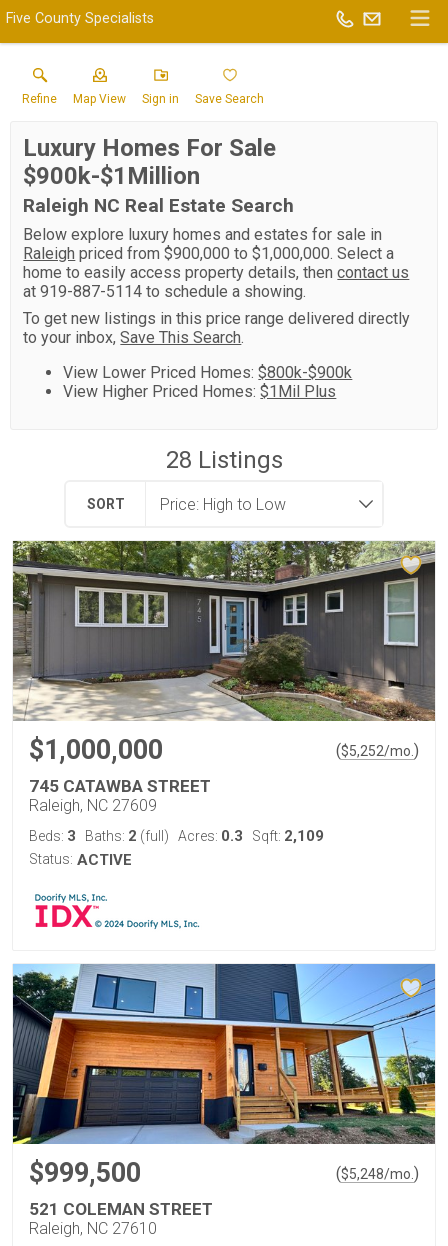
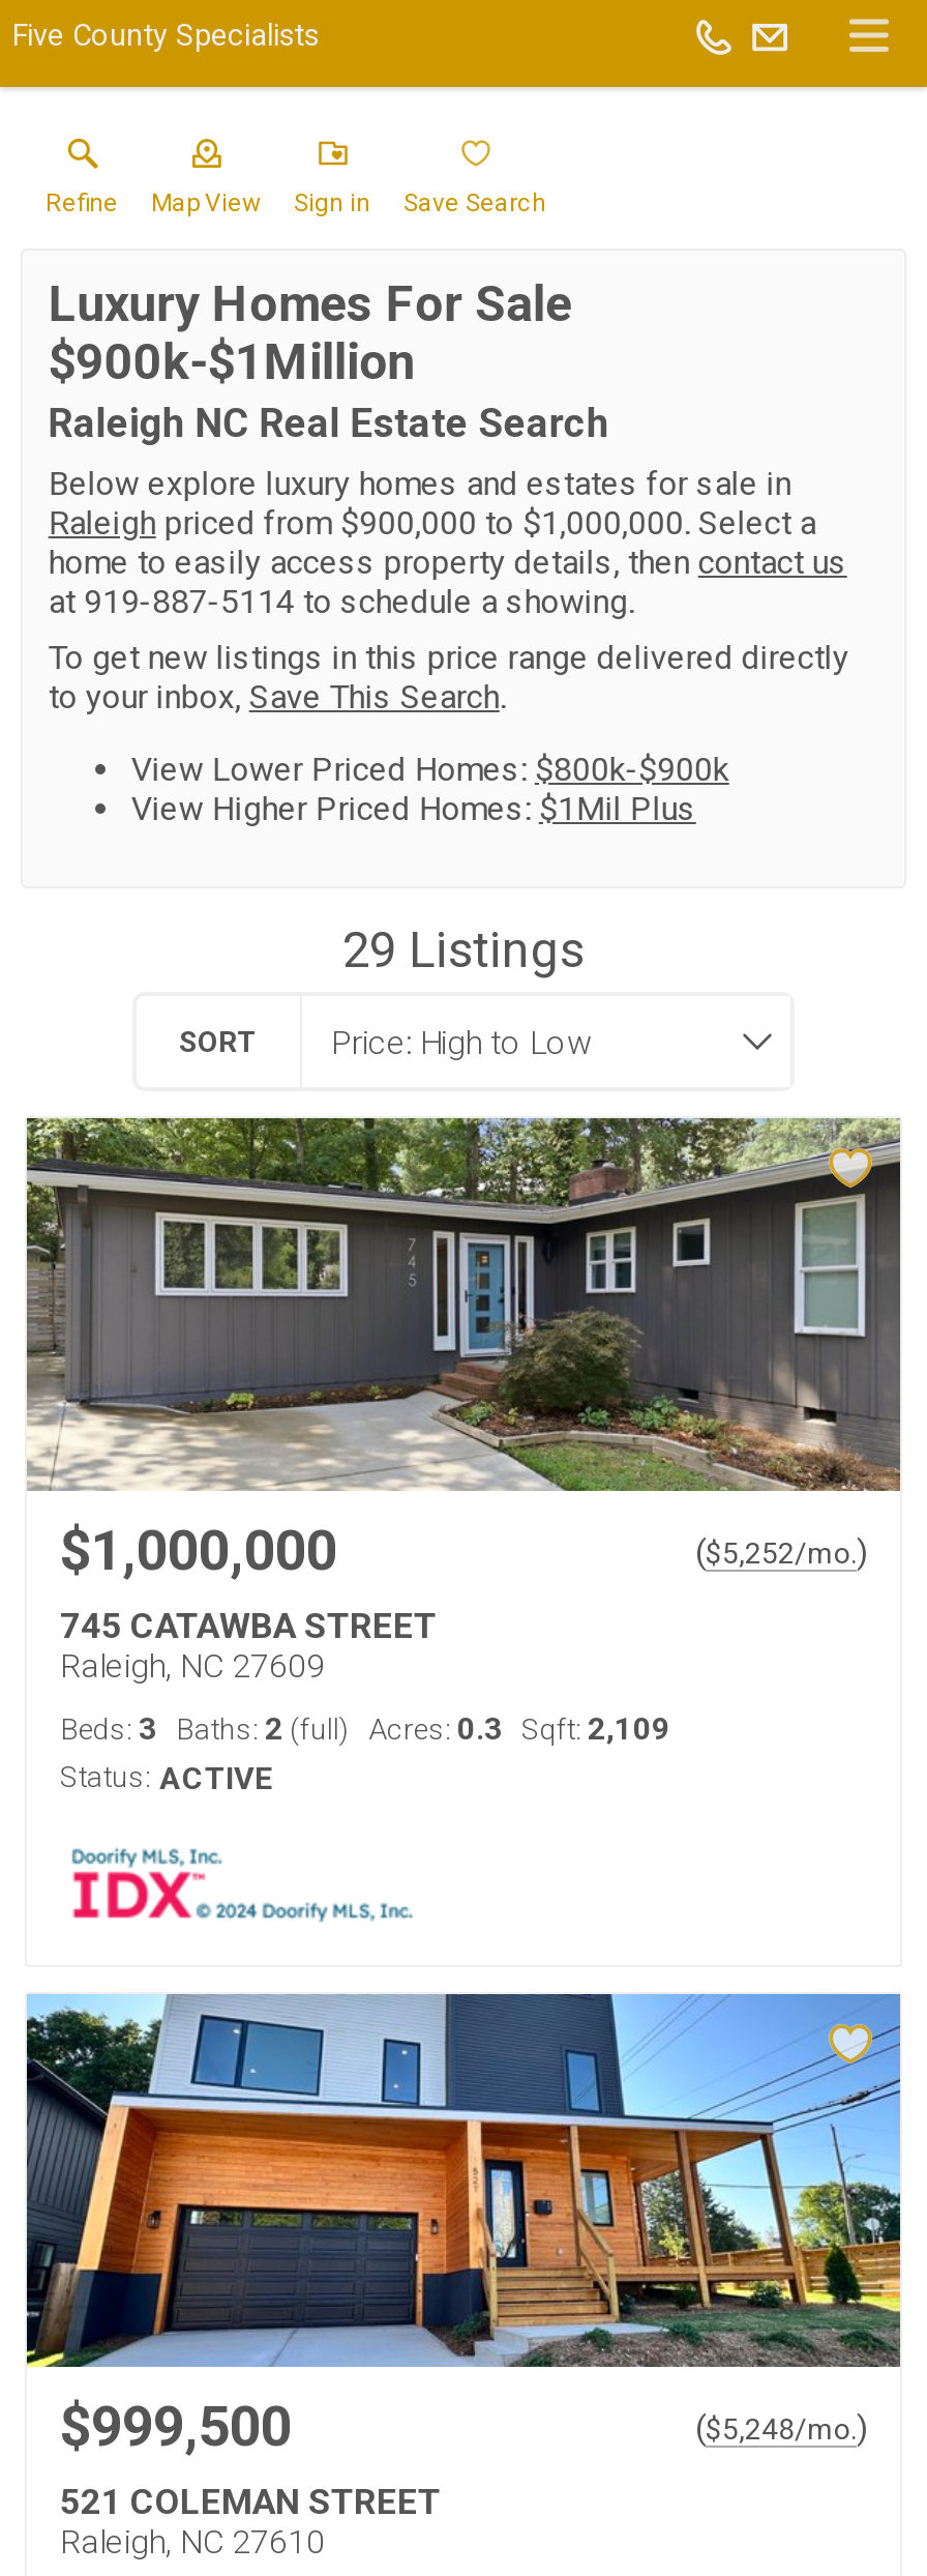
- 28 Listings
+ 29 Listings
